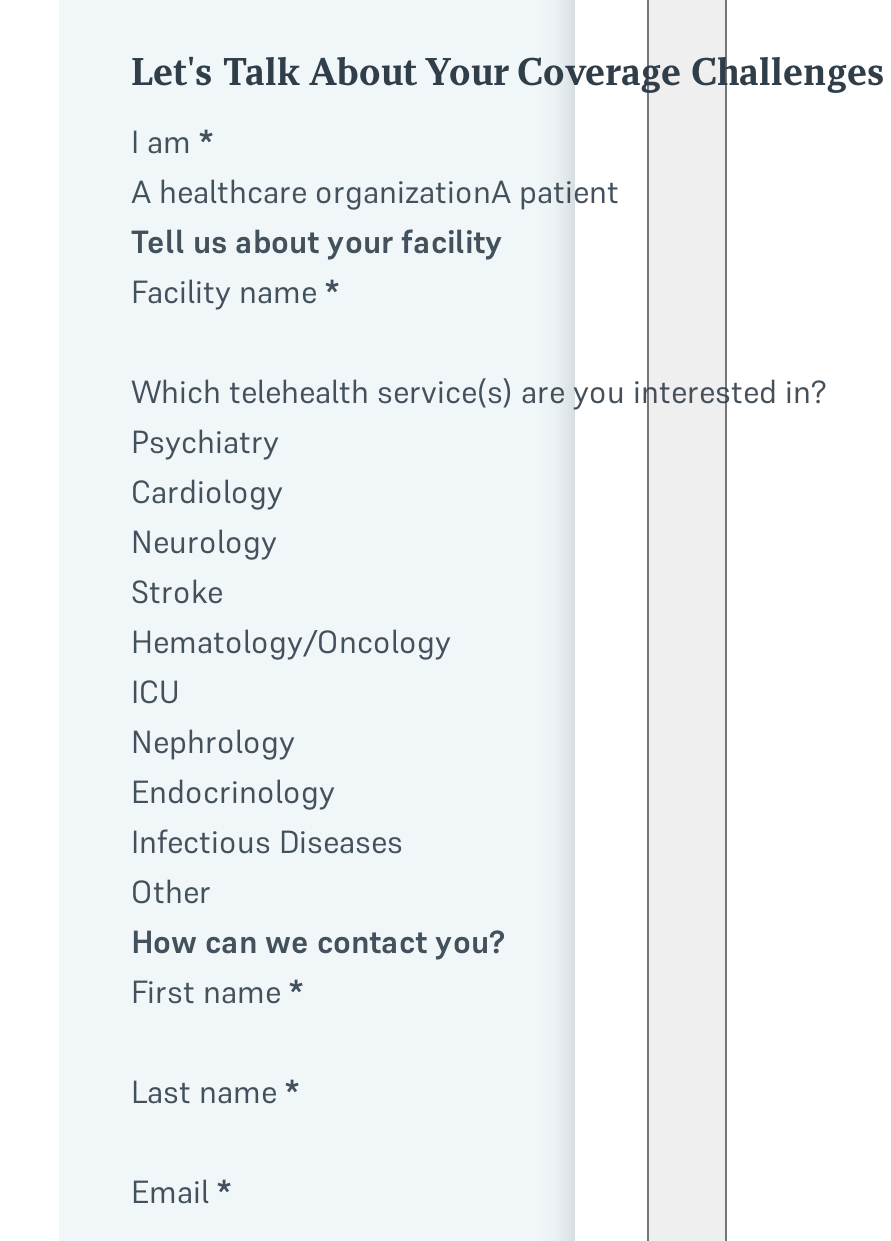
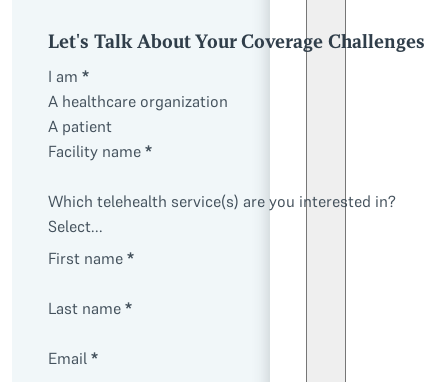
- A healthcare organizationA patient
- Tell us about your facility
+ A healthcare organization
+ A patient

- Psychiatry
- Cardiology
- Neurology
- Stroke
- Hematology/Oncology
- ICU
- Nephrology
- Endocrinology
- Infectious Diseases
- Other
- How can we contact you?
